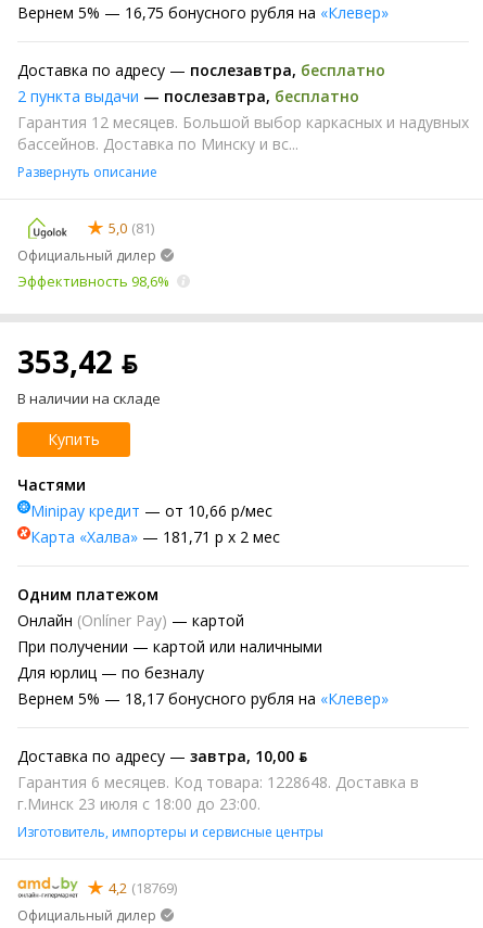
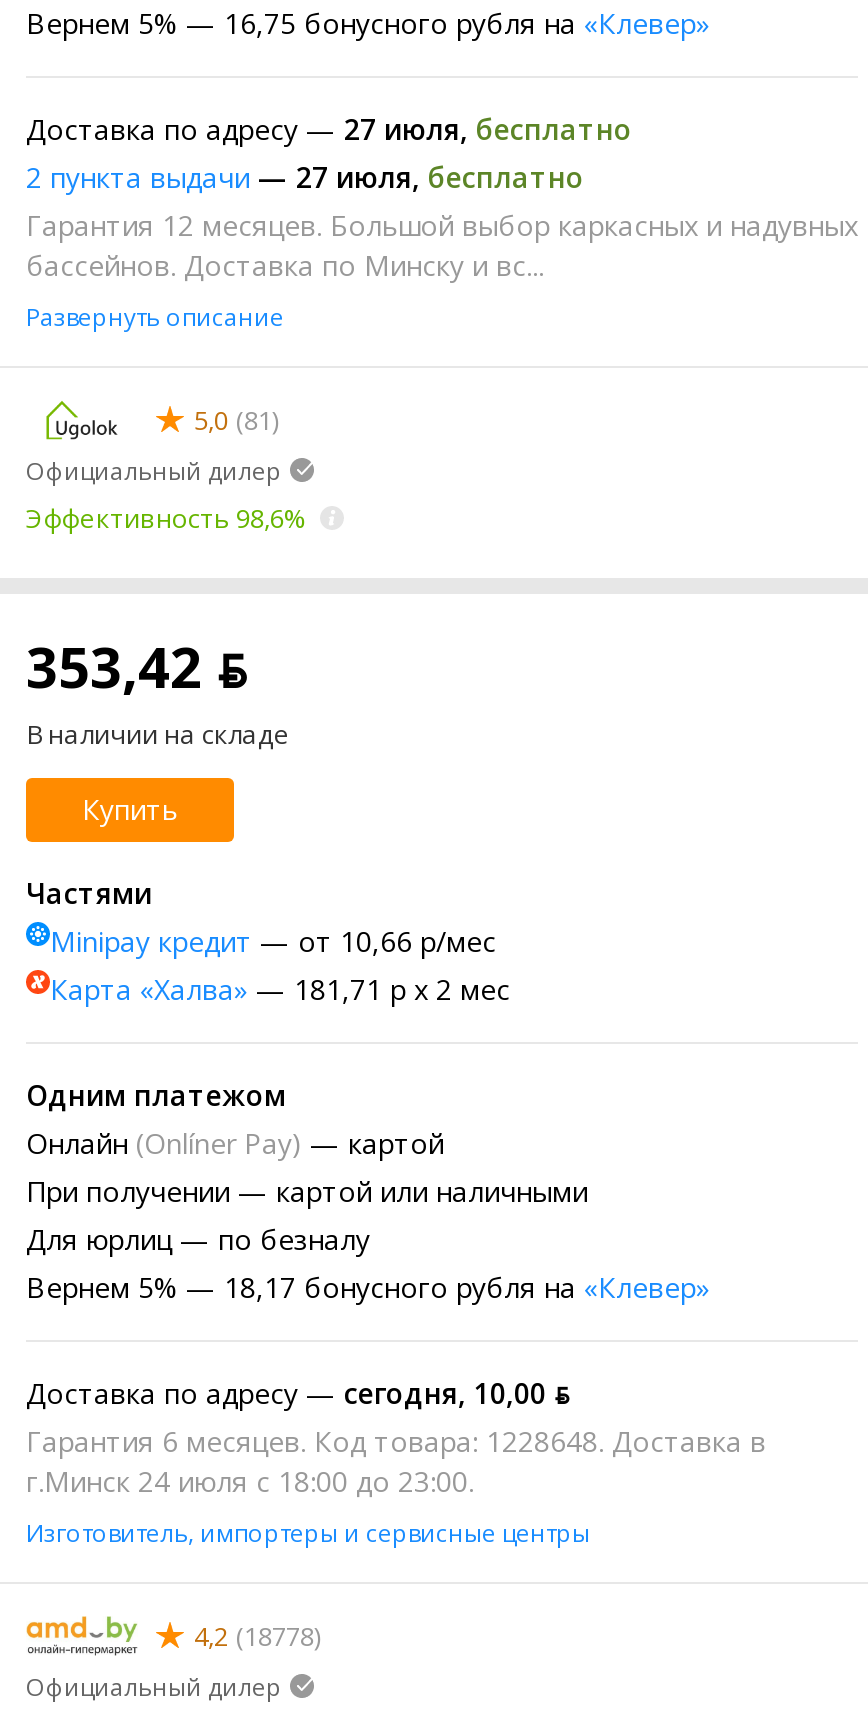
- Доставка по адресу — послезавтра, бесплатно
- 2 пункта выдачи — послезавтра, бесплатно
+ Доставка по адресу — 27 июля, бесплатно
+ 2 пункта выдачи — 27 июля, бесплатно

- Доставка по адресу — завтра, 10,00 ƃ
+ Доставка по адресу — сегодня, 10,00 ƃ

- г.Минск 23 июля с 18:00 до 23:00.
+ г.Минск 24 июля с 18:00 до 23:00.

- 4,2 (18769)
+ 4,2 (18778)
